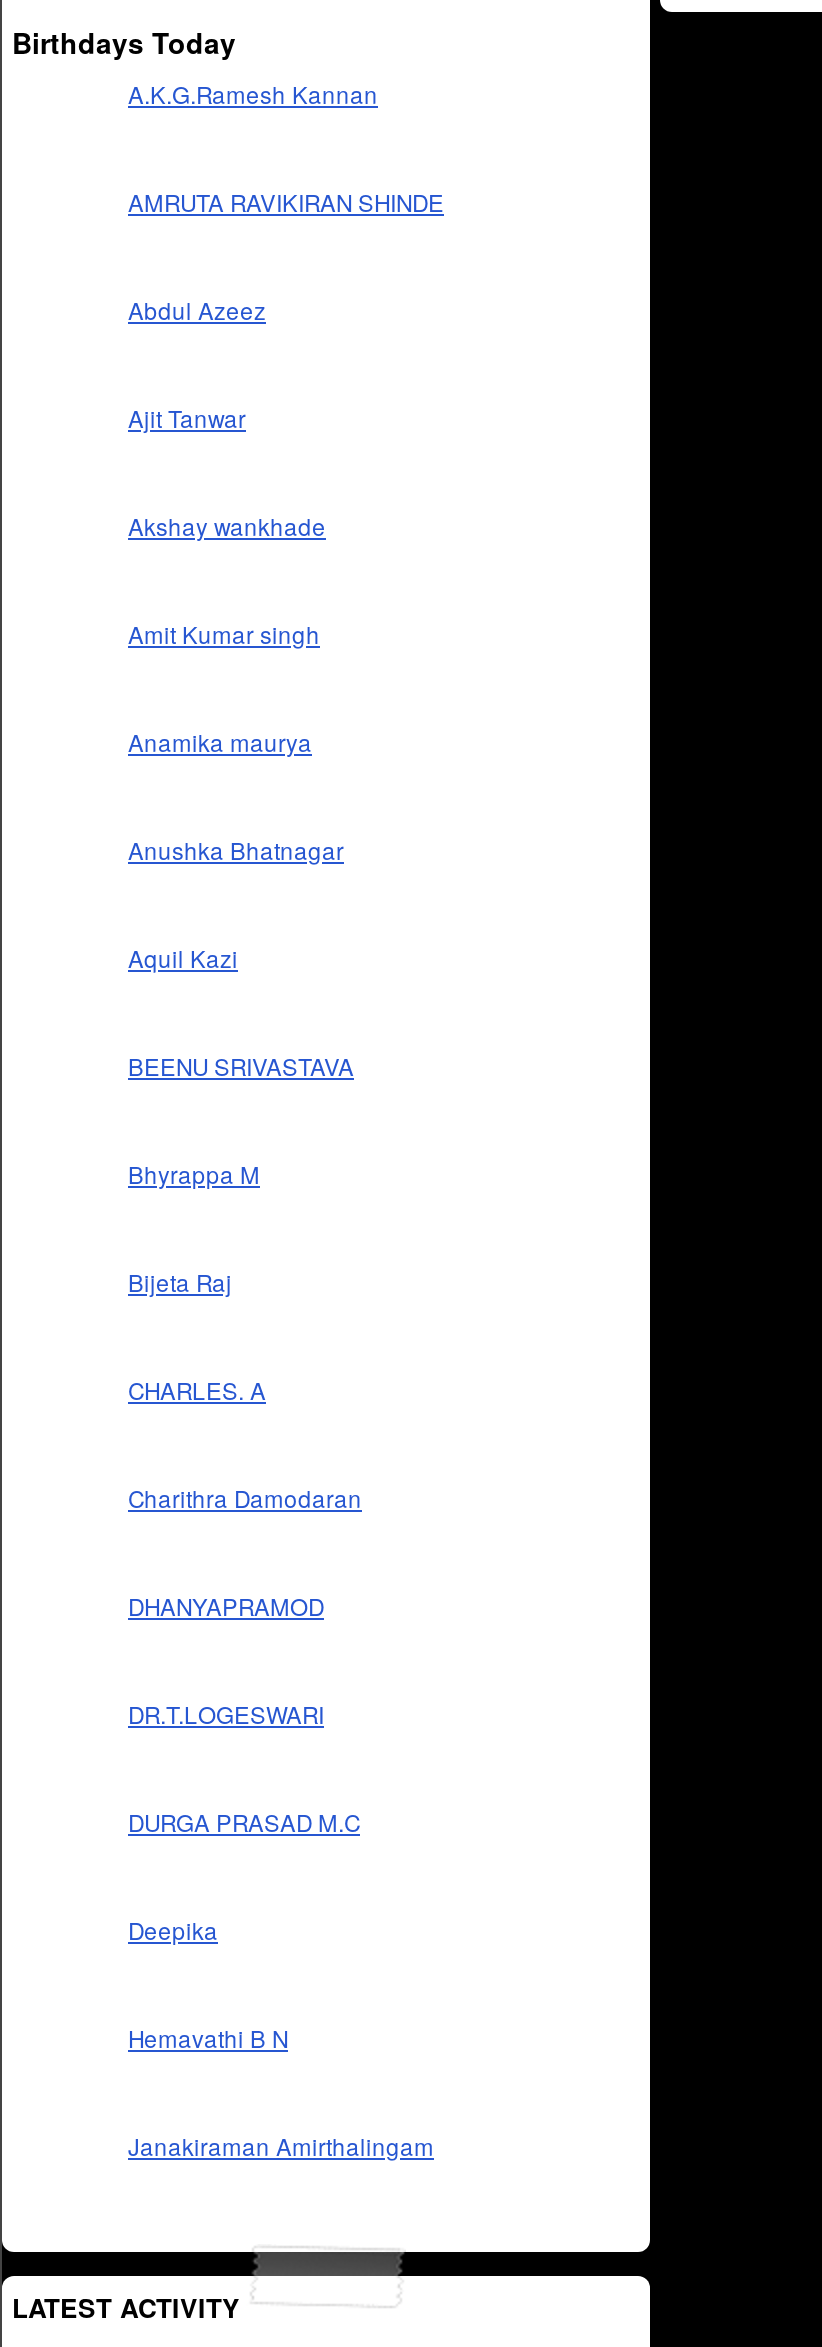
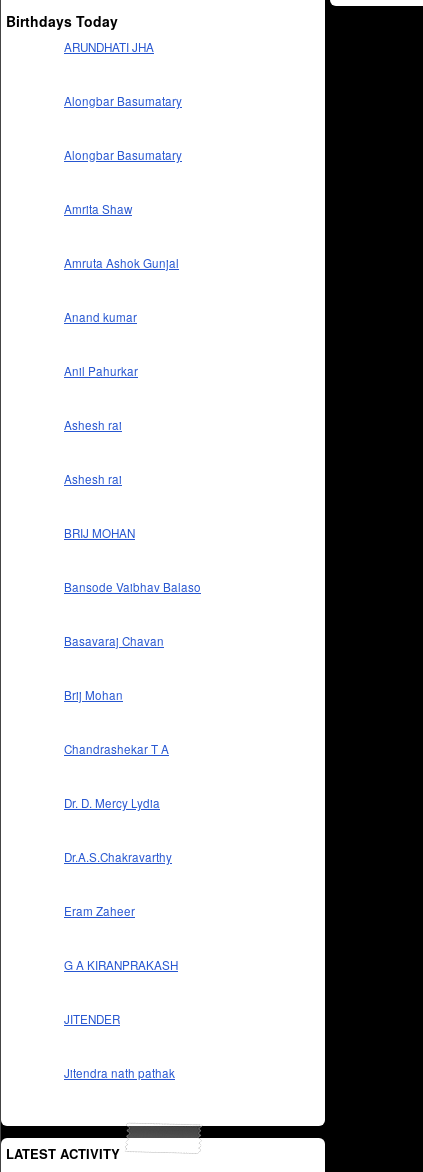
- A.K.G.Ramesh Kannan
+ ARUNDHATI JHA

- AMRUTA RAVIKIRAN SHINDE
+ Alongbar Basumatary

- Abdul Azeez
+ Alongbar Basumatary

- Ajit Tanwar
+ Amrita Shaw

- Akshay wankhade
+ Amruta Ashok Gunjal

- Amit Kumar singh
+ Anand kumar

- Anamika maurya
+ Anil Pahurkar

- Anushka Bhatnagar
+ Ashesh rai

- Aquil Kazi
+ Ashesh rai

- BEENU SRIVASTAVA
+ BRIJ MOHAN

- Bhyrappa M
+ Bansode Vaibhav Balaso

- Bijeta Raj
+ Basavaraj Chavan

- CHARLES. A
+ Brij Mohan

- Charithra Damodaran
+ Chandrashekar T A

- DHANYAPRAMOD
+ Dr. D. Mercy Lydia

- DR.T.LOGESWARI
+ Dr.A.S.Chakravarthy

- DURGA PRASAD M.C
+ Eram Zaheer

- Deepika
+ G A KIRANPRAKASH

- Hemavathi B N
+ JITENDER

- Janakiraman Amirthalingam
+ Jitendra nath pathak
